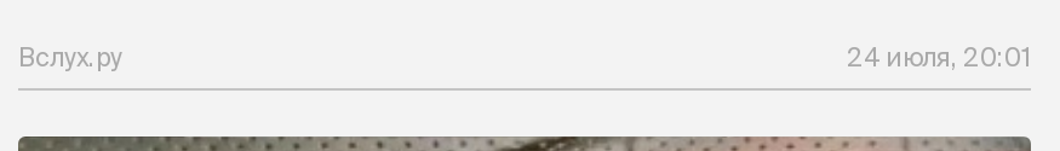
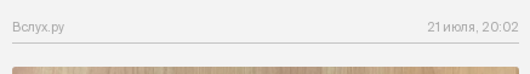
- 24 июля, 20:01
+ 21 июля, 20:02
